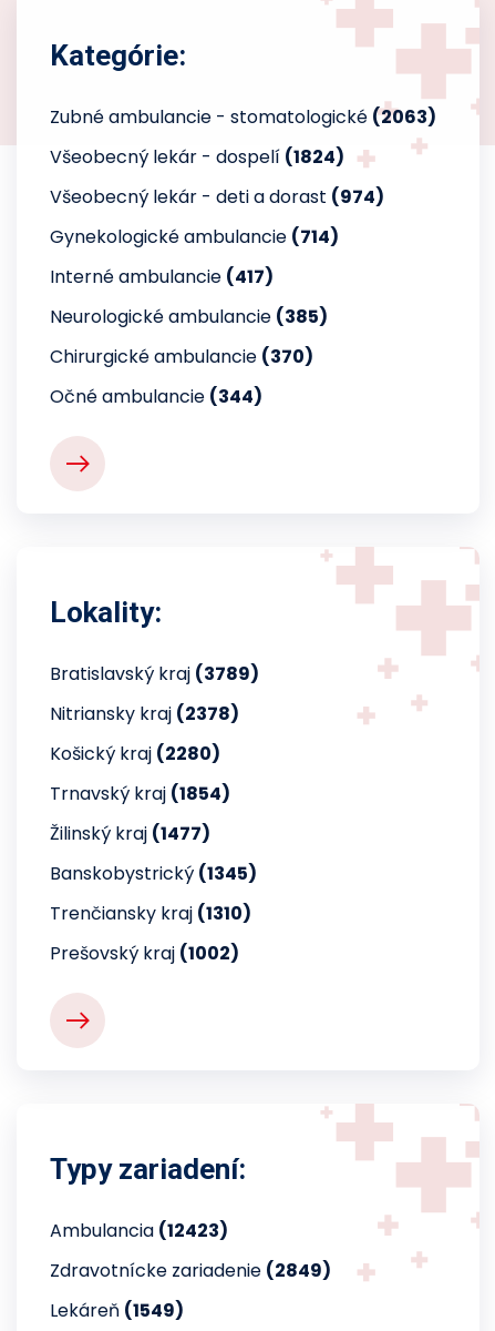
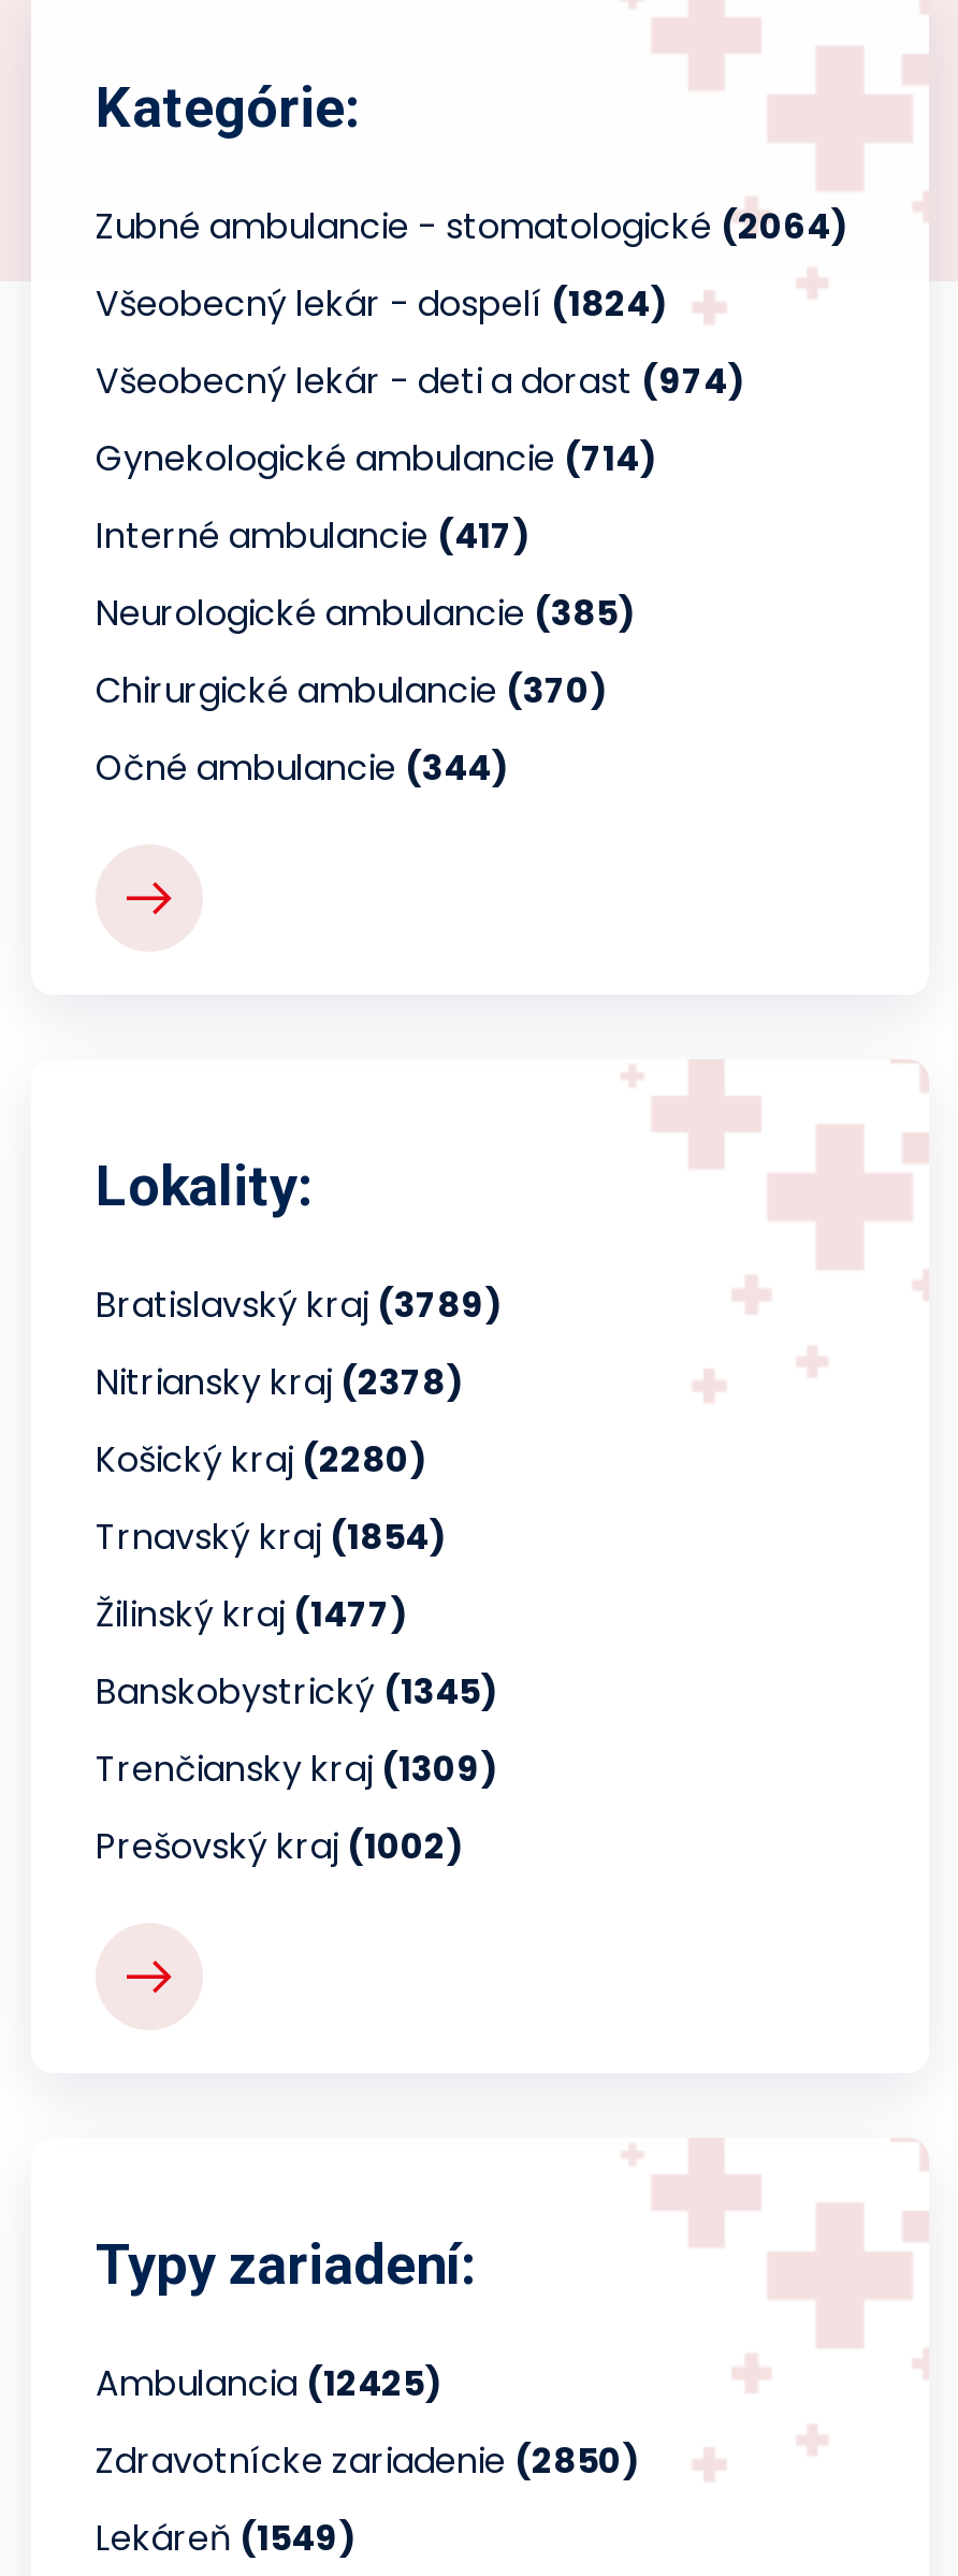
- Zubné ambulancie - stomatologické (2063)
+ Zubné ambulancie - stomatologické (2064)

- Trenčiansky kraj (1310)
+ Trenčiansky kraj (1309)

- Ambulancia (12423)
+ Ambulancia (12425)

- Zdravotnícke zariadenie (2849)
+ Zdravotnícke zariadenie (2850)
